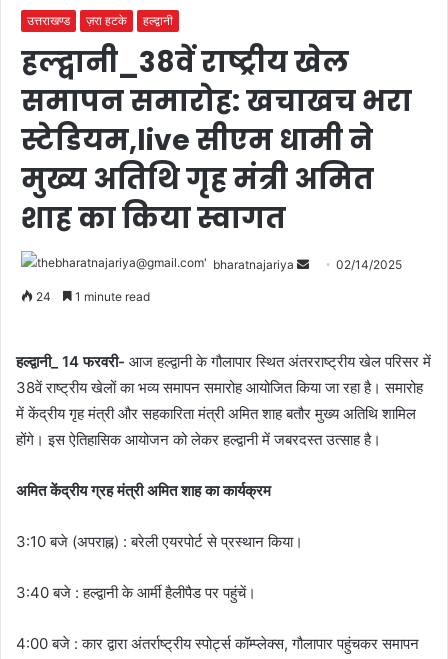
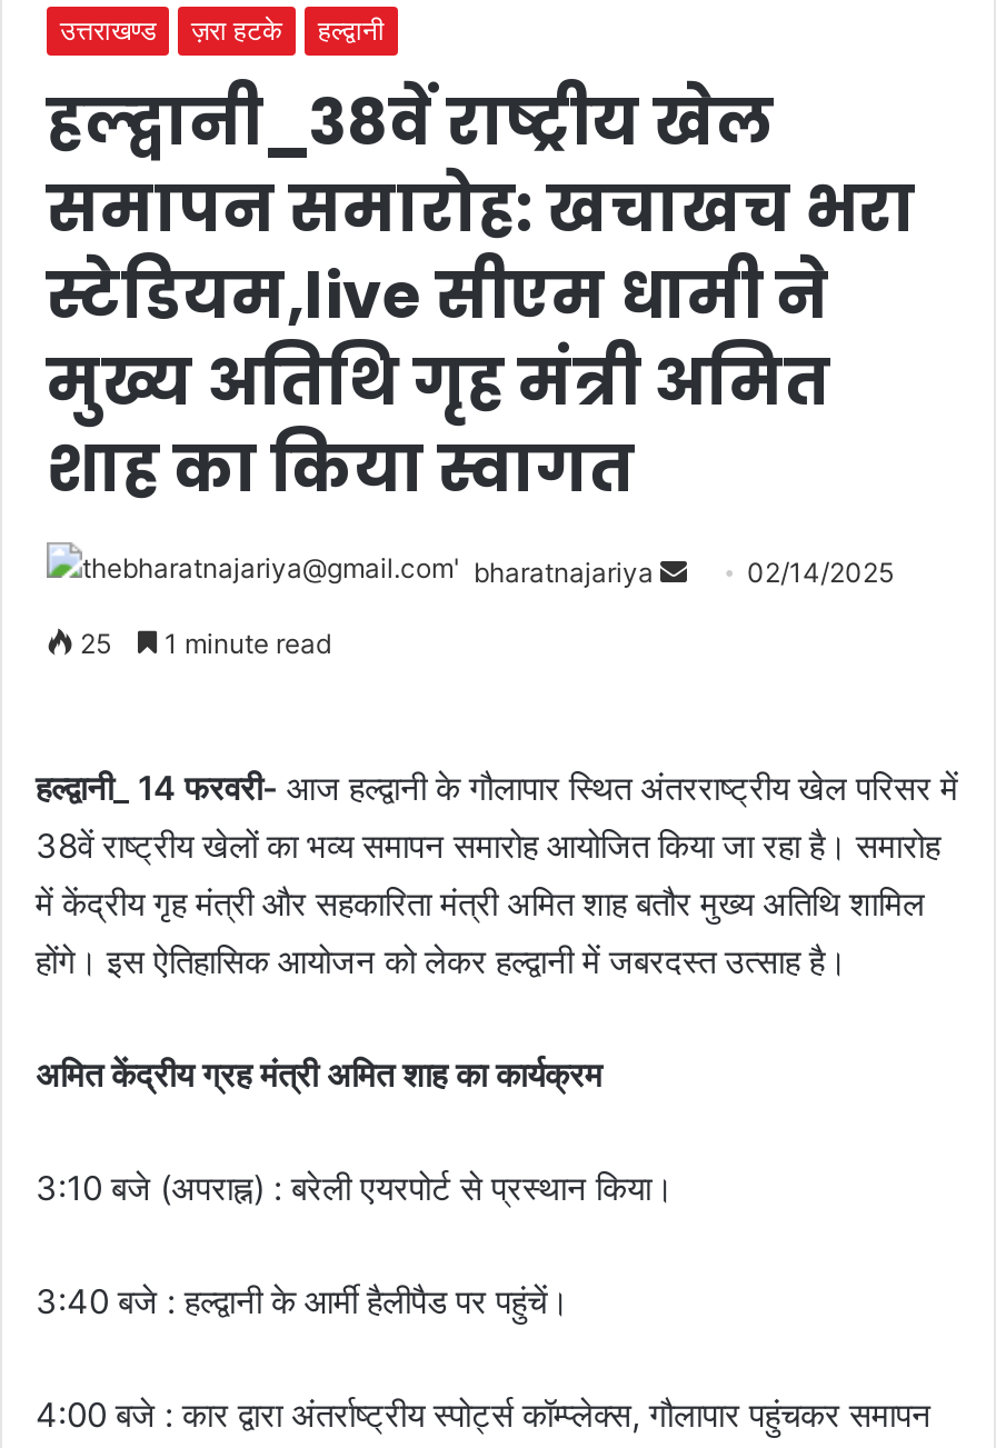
- 24 1 minute read
+ 25 1 minute read
